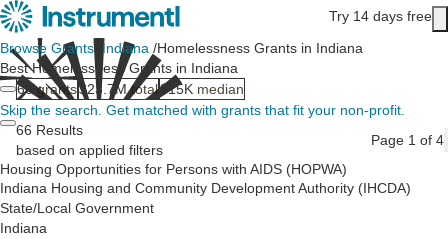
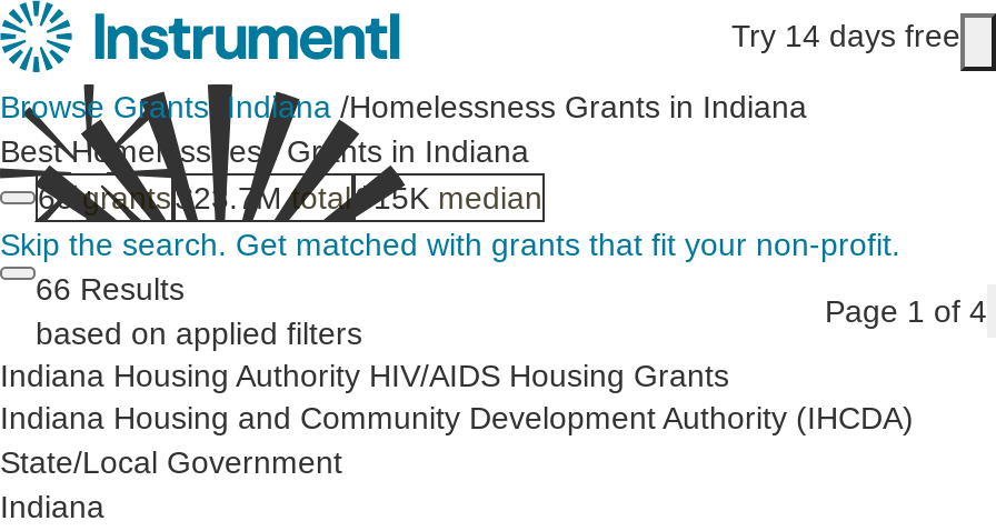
- Housing Opportunities for Persons with AIDS (HOPWA)
+ Indiana Housing Authority HIV/AIDS Housing Grants
